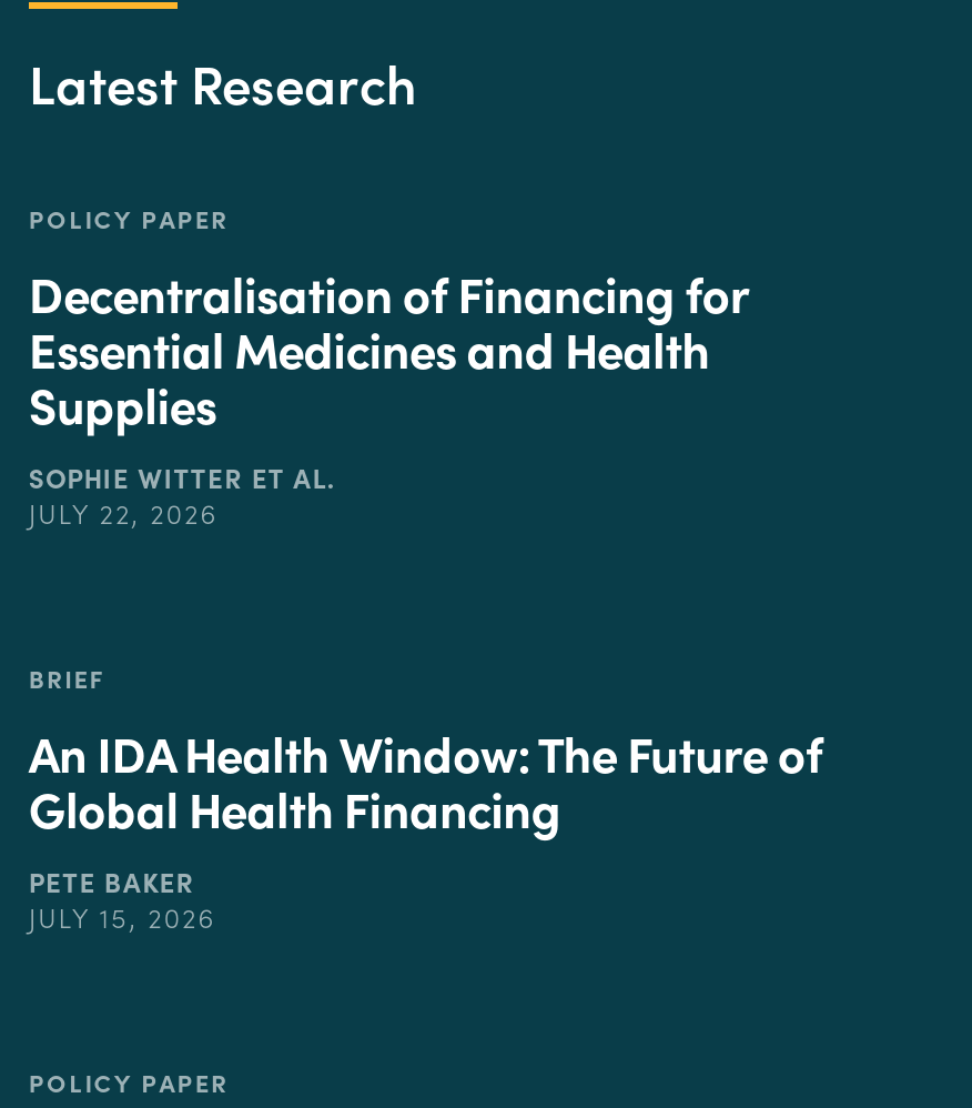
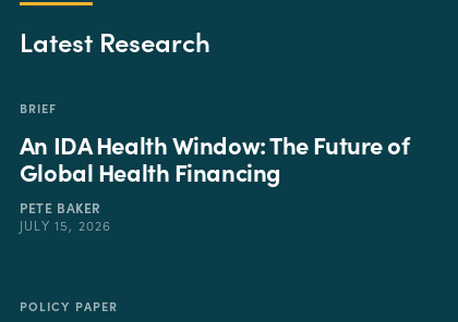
- POLICY PAPER
- Decentralisation of Financing for
- Essential Medicines and Health
- Supplies
- SOPHIE WITTER ET AL.
- JULY 22, 2026
